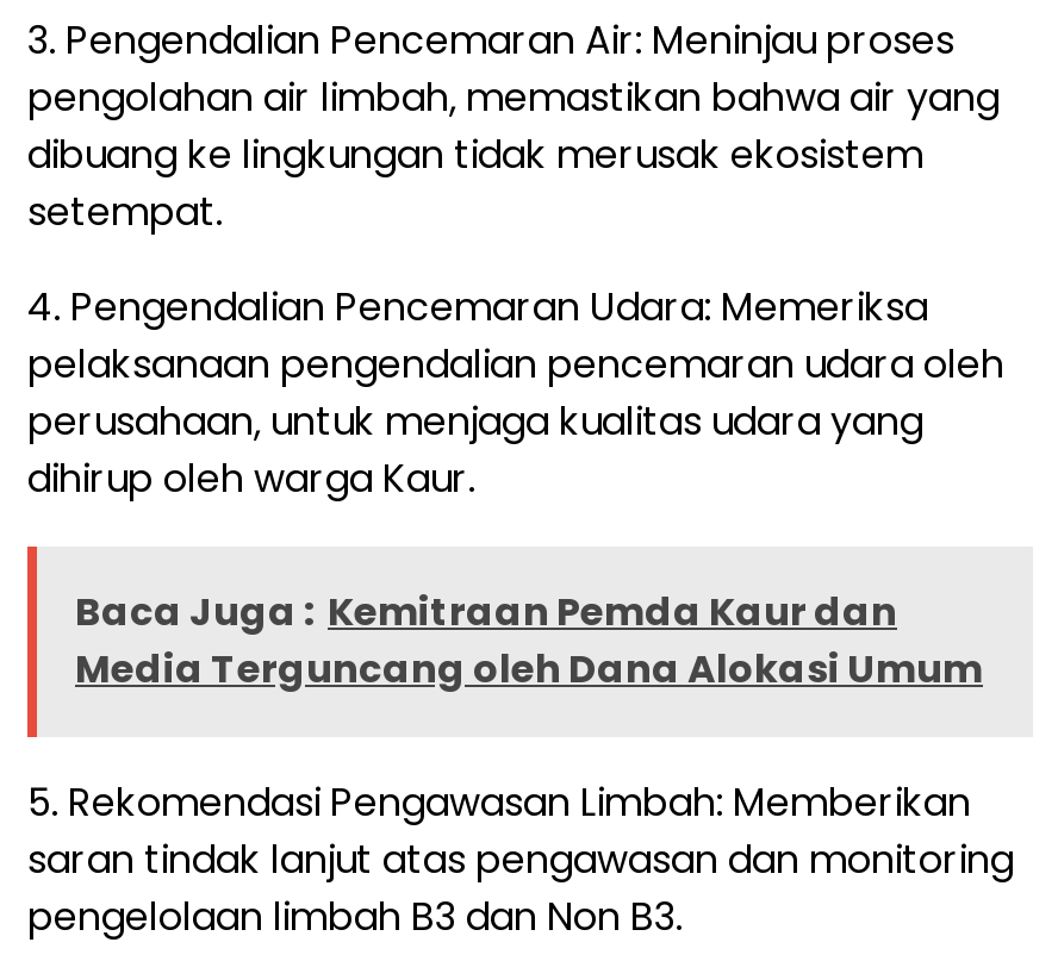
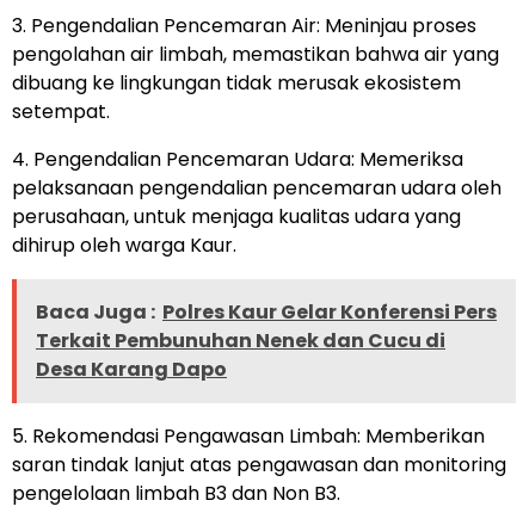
- Baca Juga : Kemitraan Pemda Kaur dan
- Media Terguncang oleh Dana Alokasi Umum
+ Baca Juga : Polres Kaur Gelar Konferensi Pers
+ Terkait Pembunuhan Nenek dan Cucu di
+ Desa Karang Dapo
